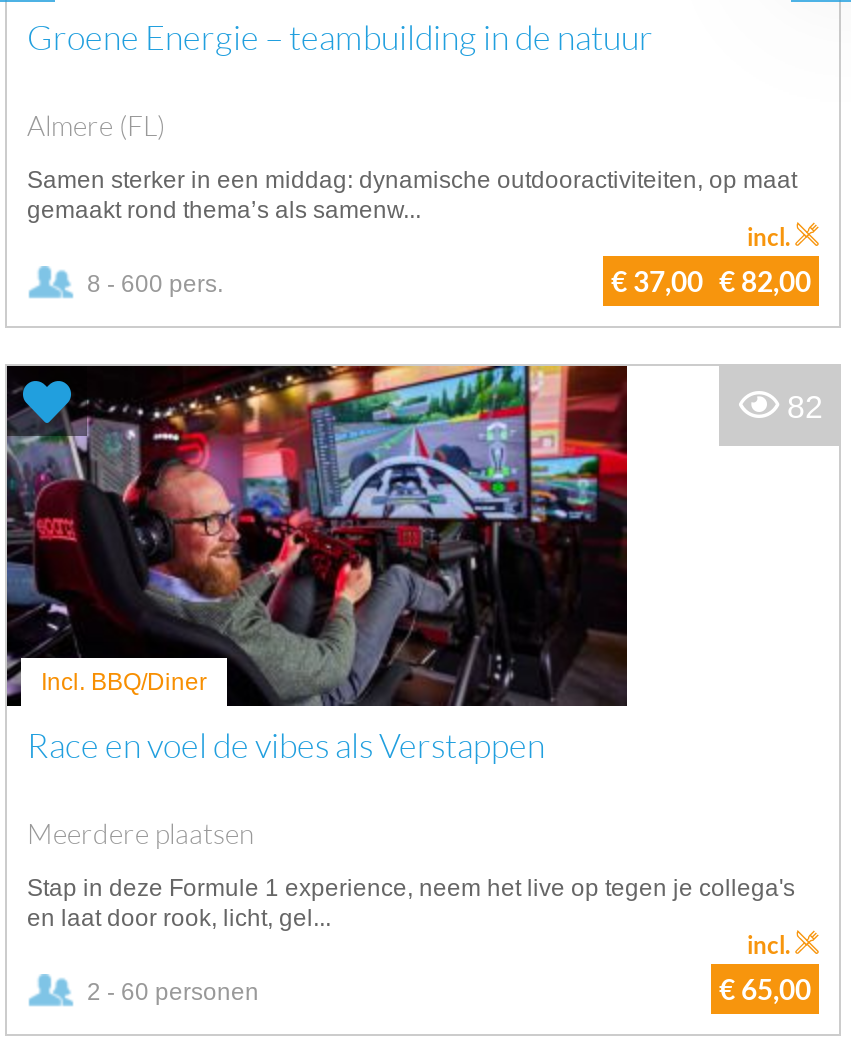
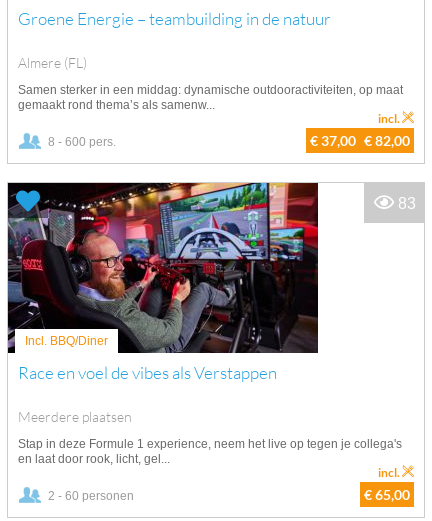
- 82
+ 83
